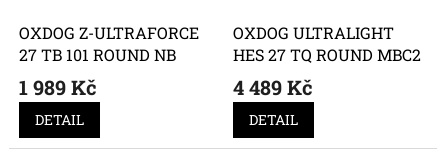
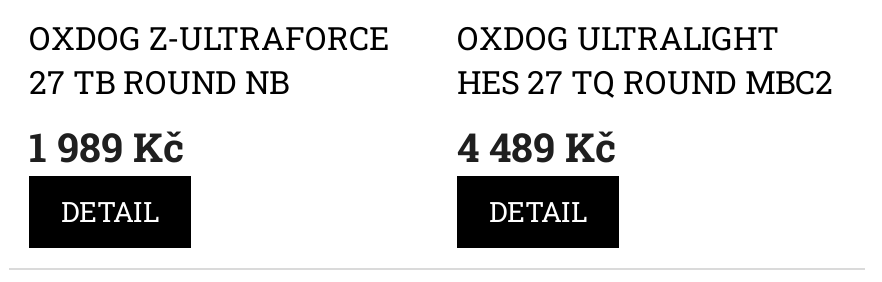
- 27 TB 101 ROUND NB
+ 27 TB ROUND NB
